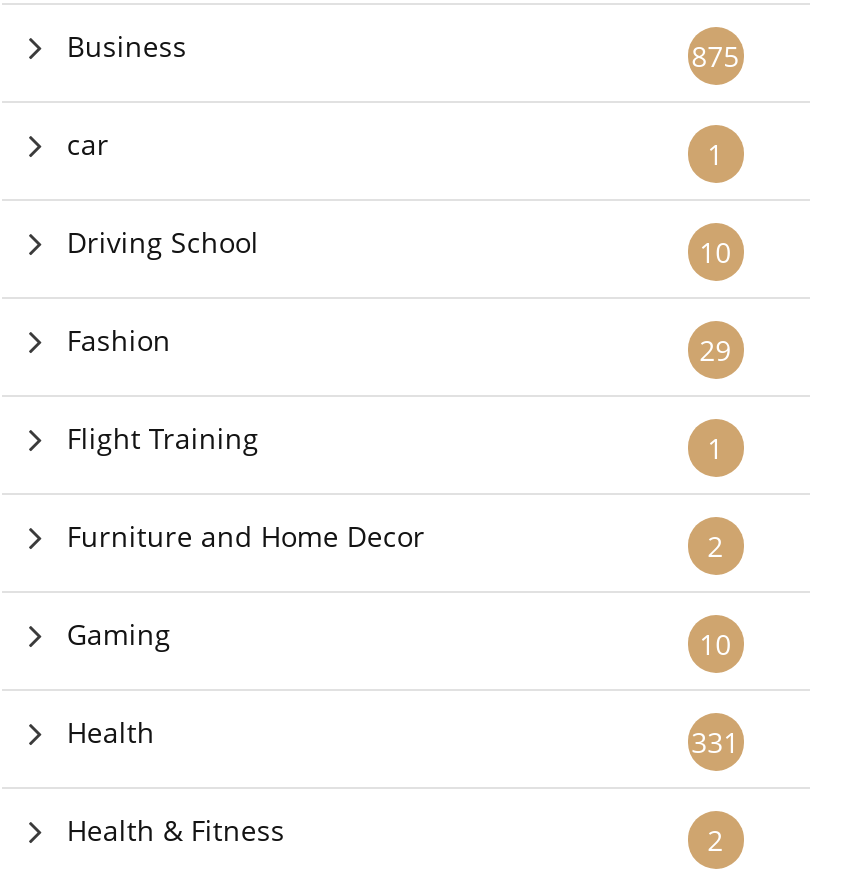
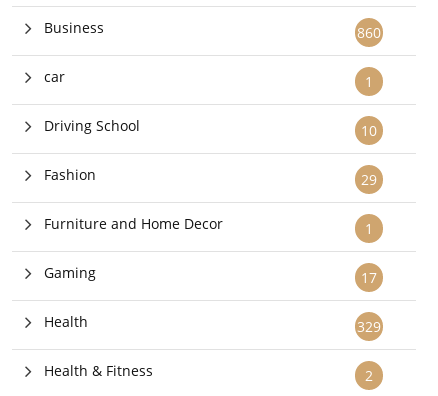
- 875
+ 860

- Flight Training
- 2

- 10
+ 17

- 331
+ 329
